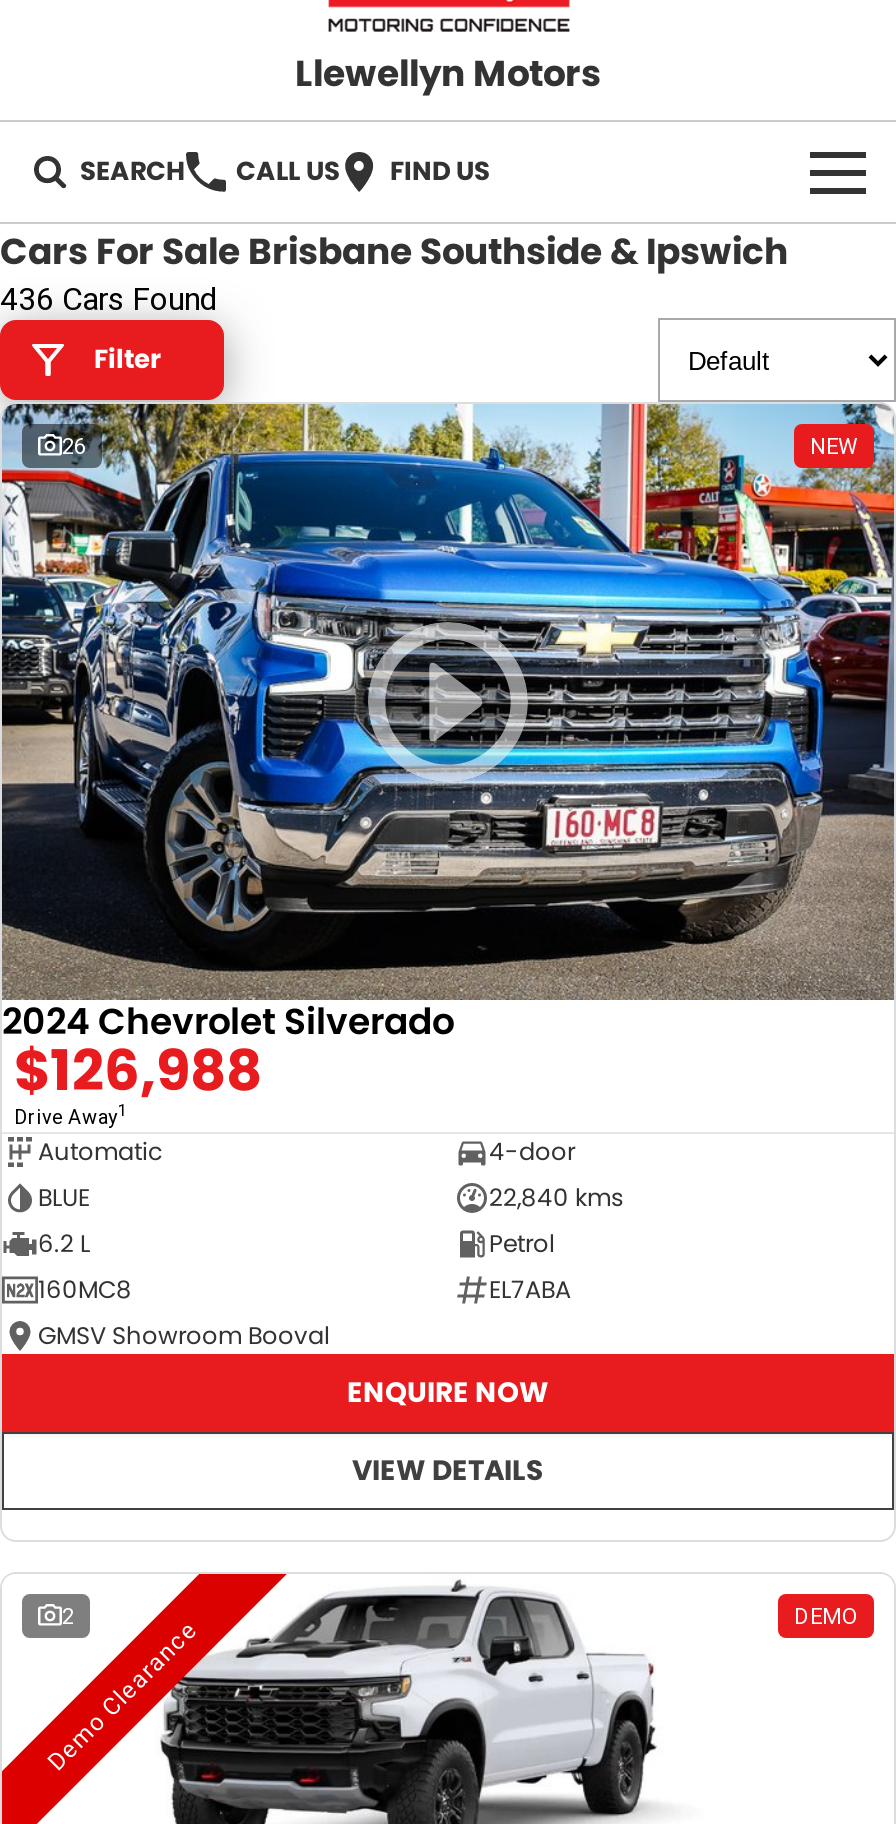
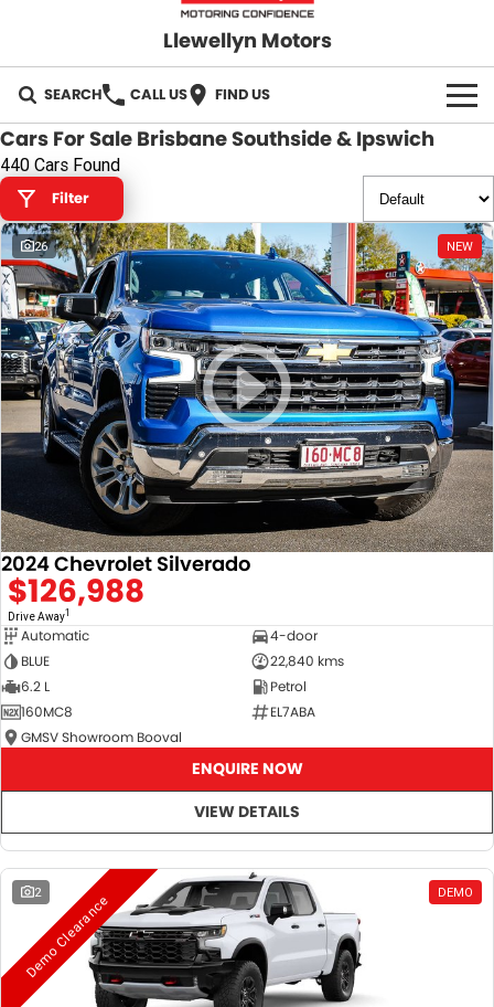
- 436 Cars Found
+ 440 Cars Found
